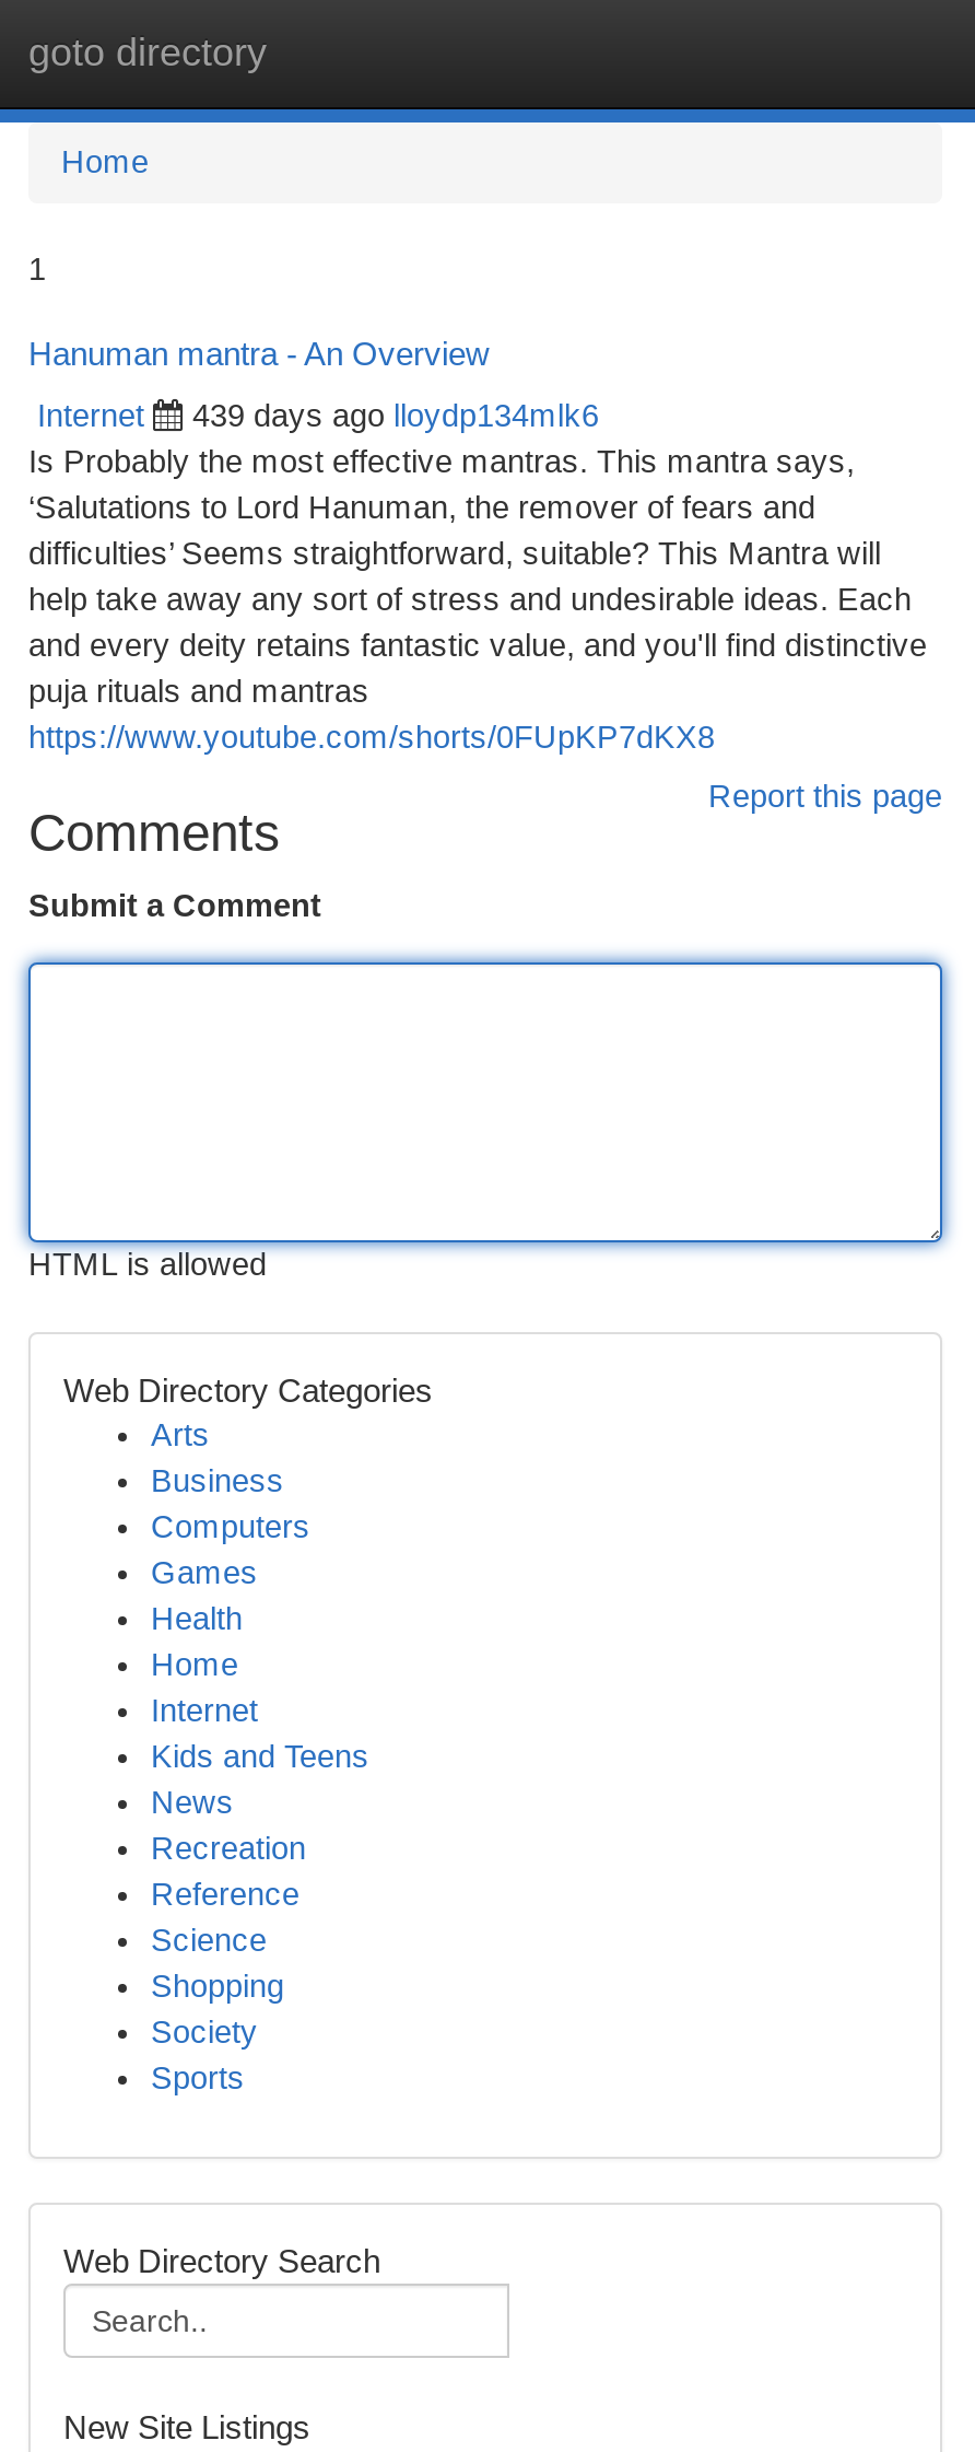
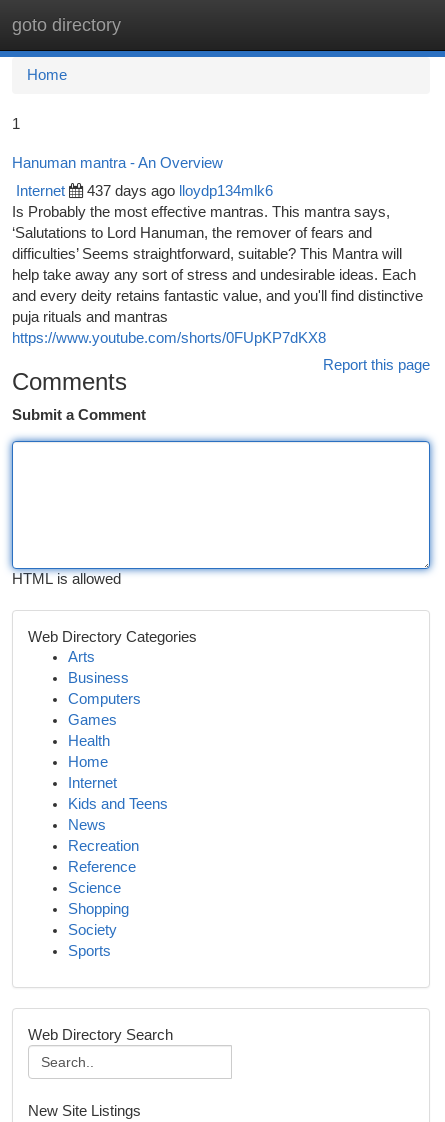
- 439 days ago lloydp134mlk6
+ 437 days ago lloydp134mlk6
